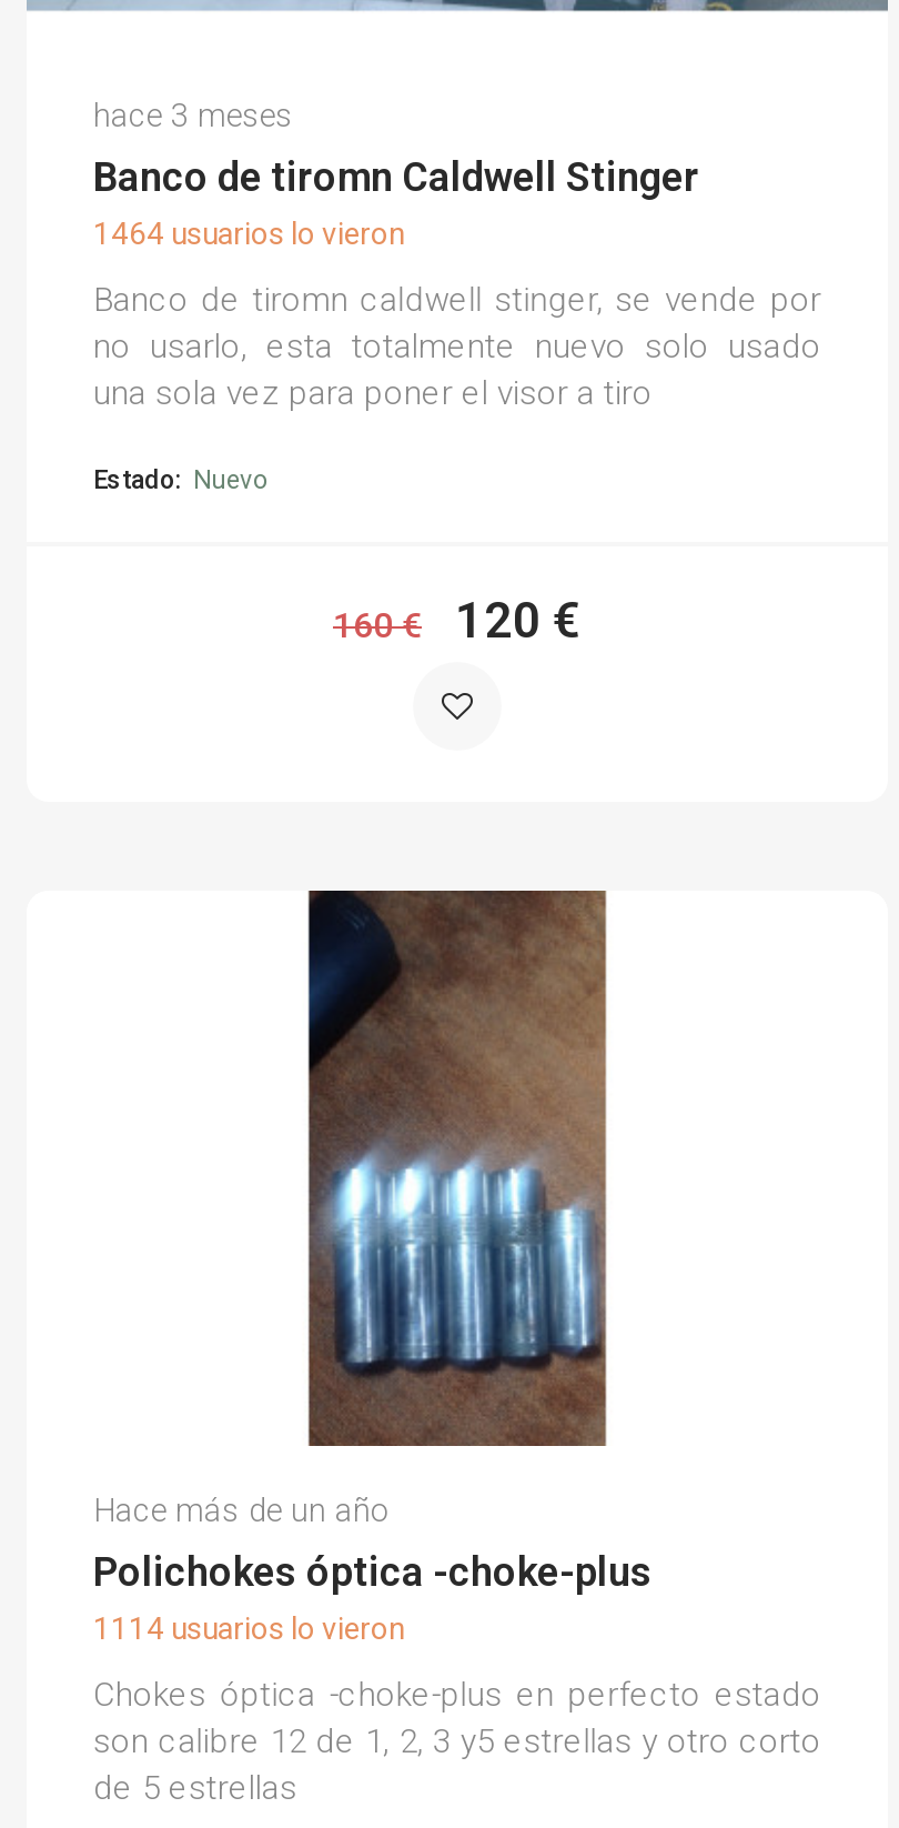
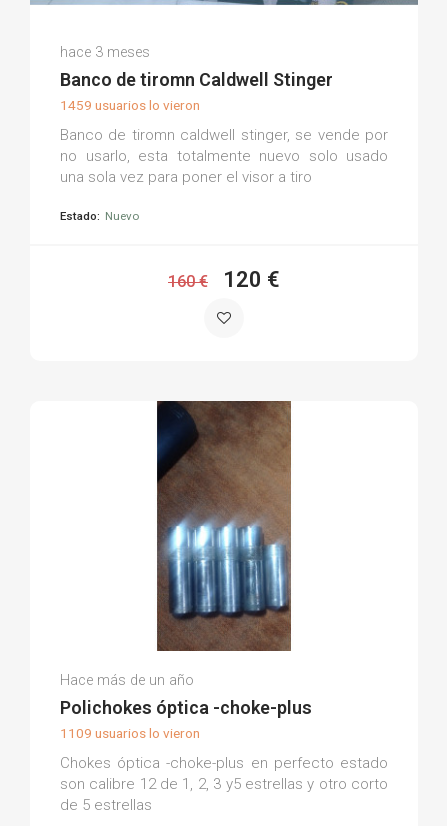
- 1464 usuarios lo vieron
+ 1459 usuarios lo vieron

- 1114 usuarios lo vieron
+ 1109 usuarios lo vieron
